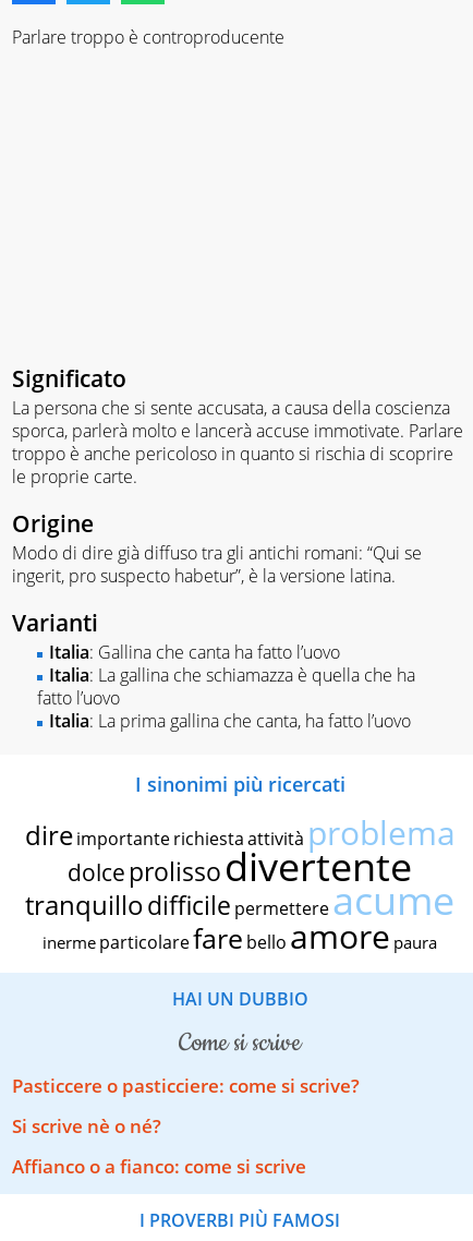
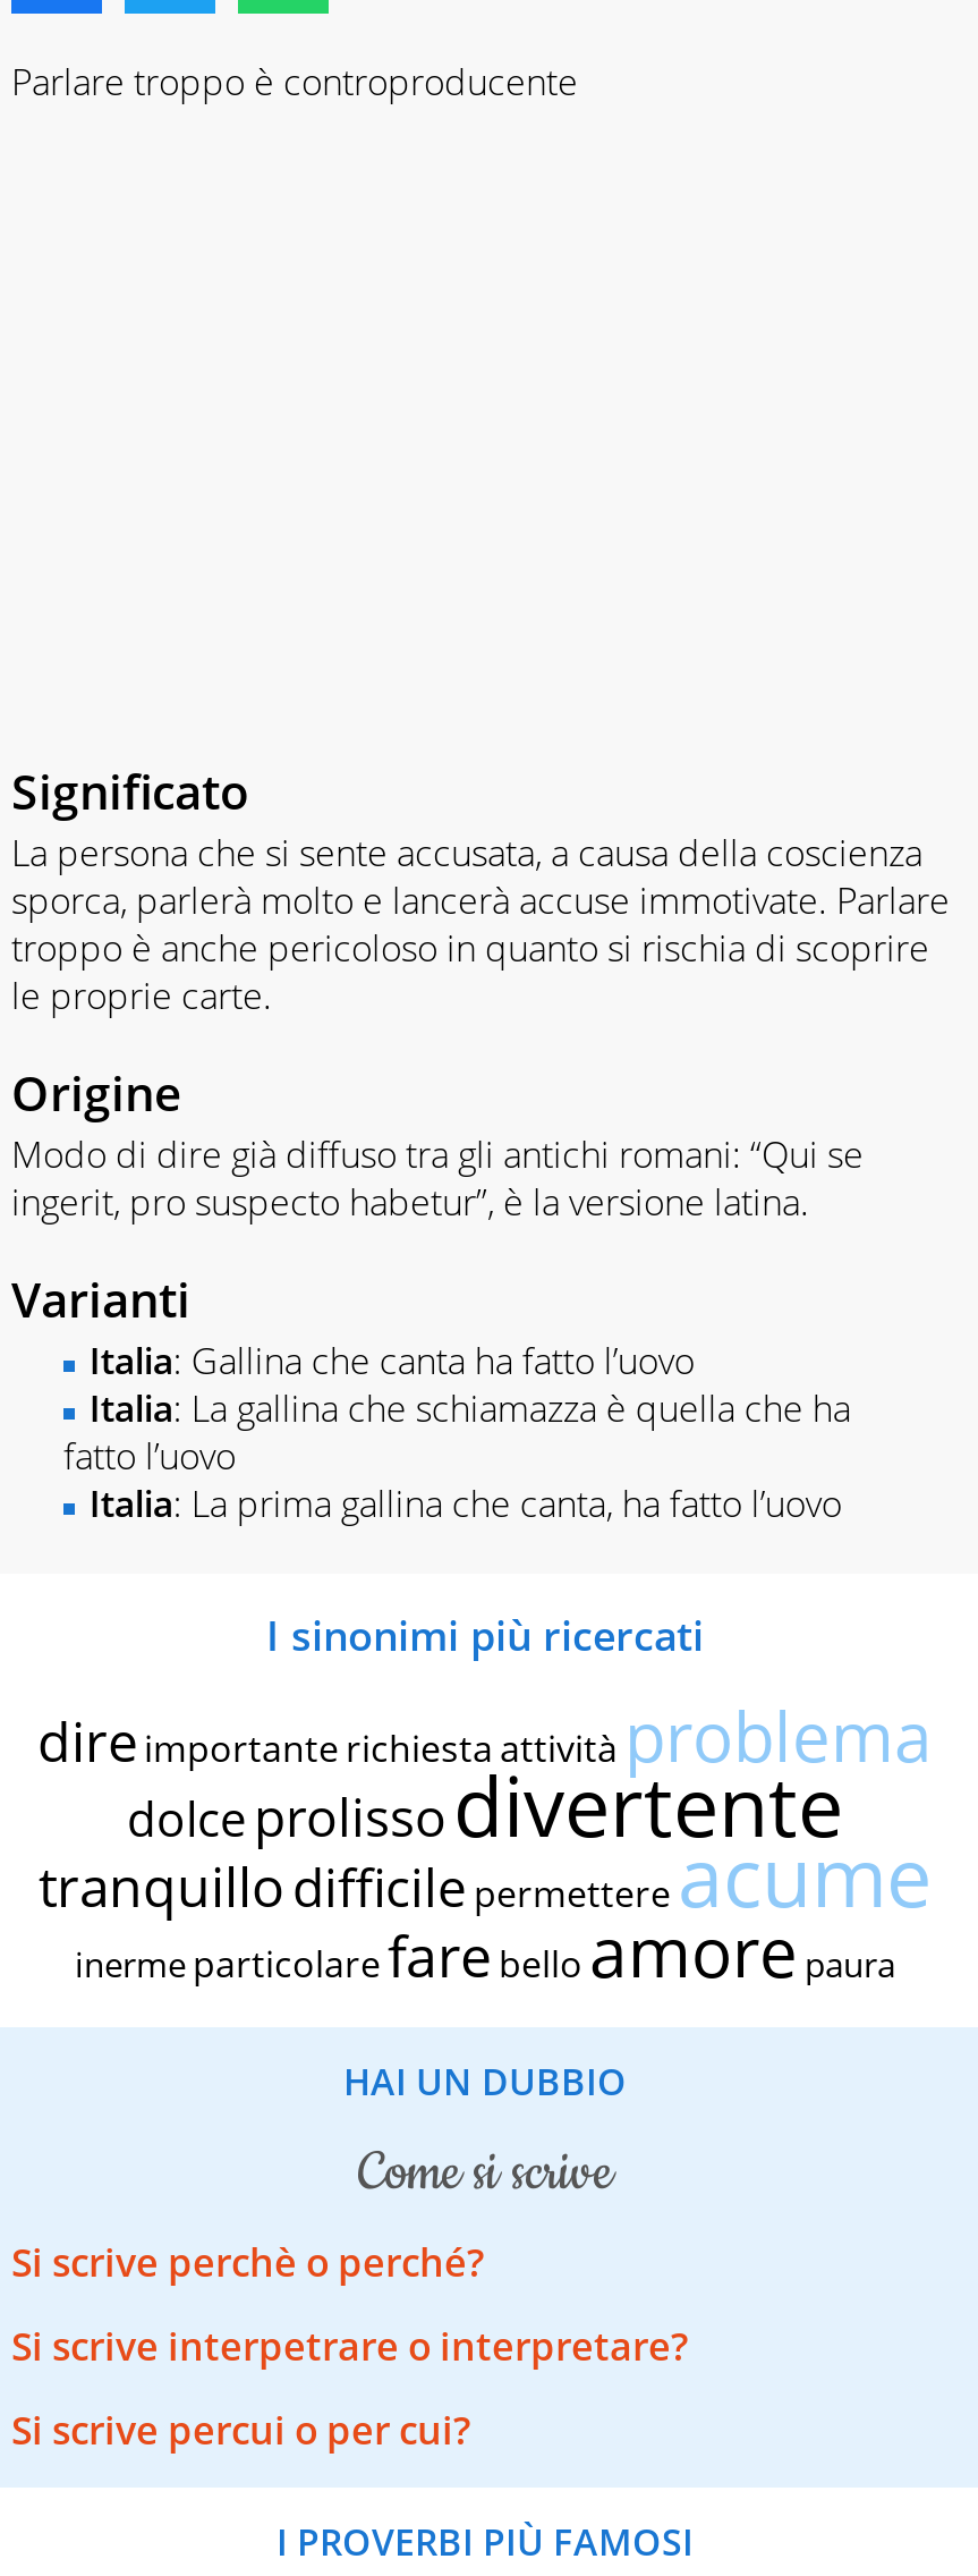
- Pasticcere o pasticciere: come si scrive?
+ Si scrive perchè o perché?

- Si scrive nè o né?
+ Si scrive interpetrare o interpretare?

- Affianco o a fianco: come si scrive
+ Si scrive percui o per cui?
